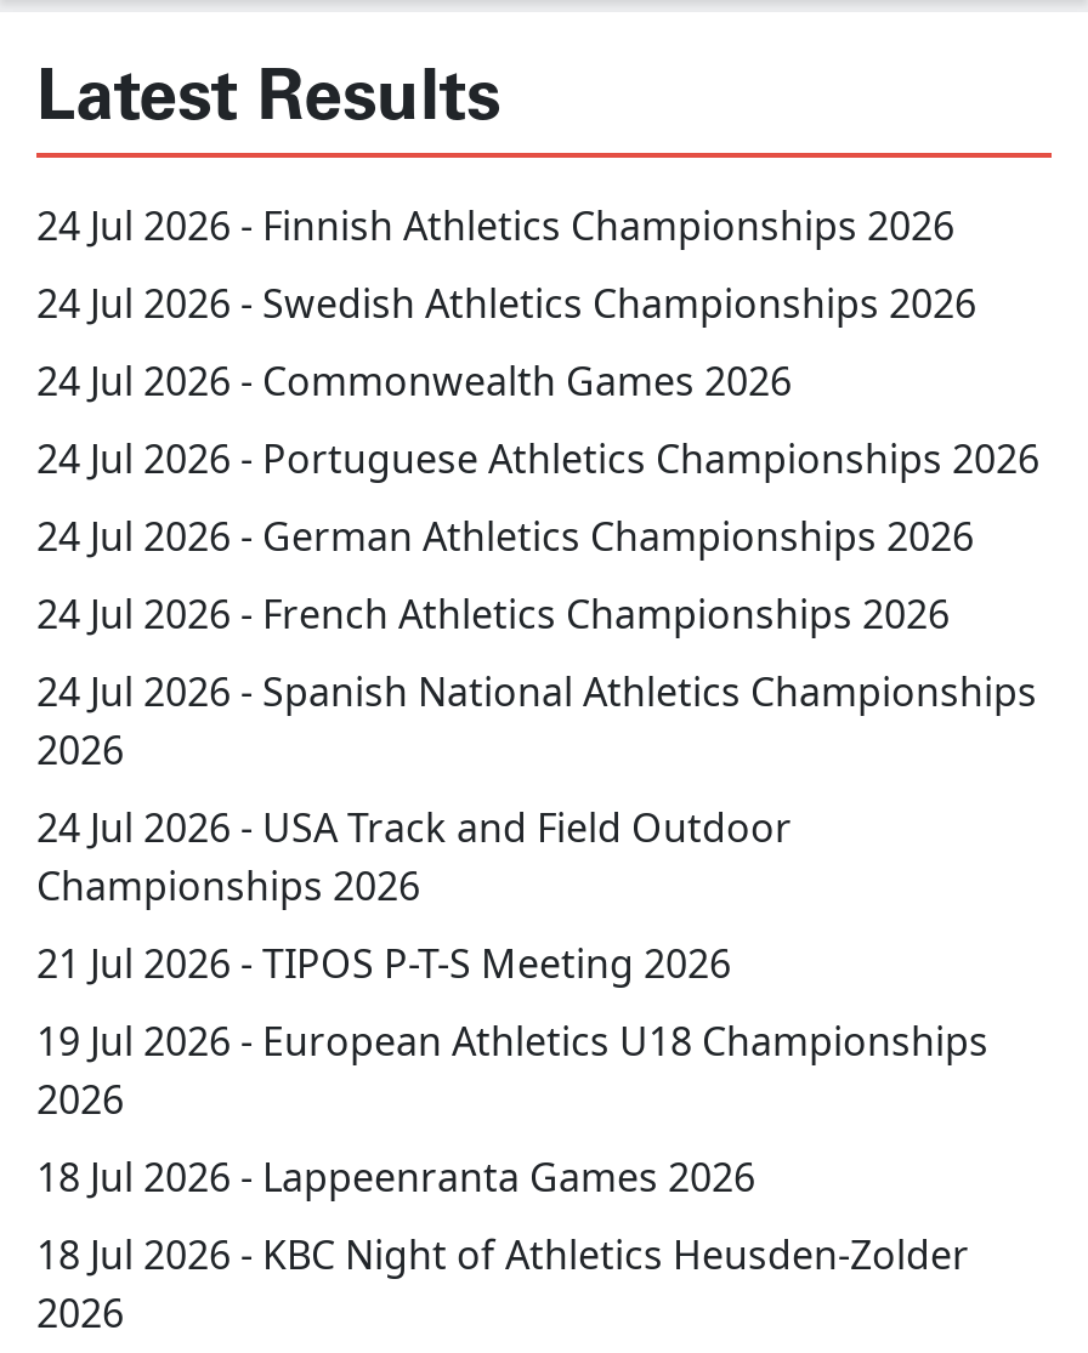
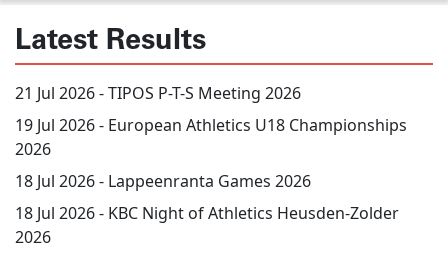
- 24 Jul 2026 - Finnish Athletics Championships 2026
- 24 Jul 2026 - Swedish Athletics Championships 2026
- 24 Jul 2026 - Commonwealth Games 2026
- 24 Jul 2026 - Portuguese Athletics Championships 2026
- 24 Jul 2026 - German Athletics Championships 2026
- 24 Jul 2026 - French Athletics Championships 2026
- 24 Jul 2026 - Spanish National Athletics Championships
- 2026
- 24 Jul 2026 - USA Track and Field Outdoor
- Championships 2026
